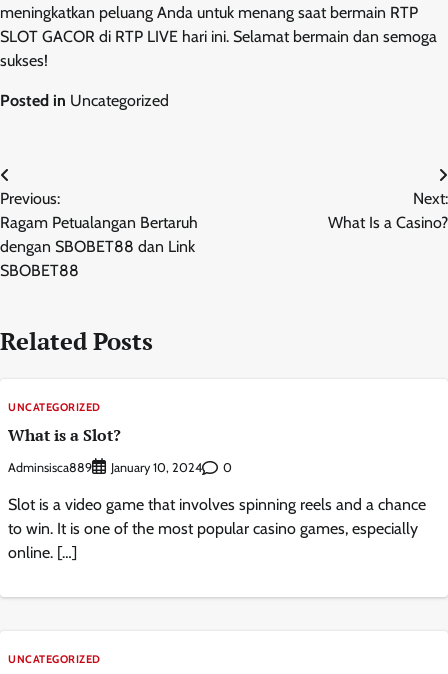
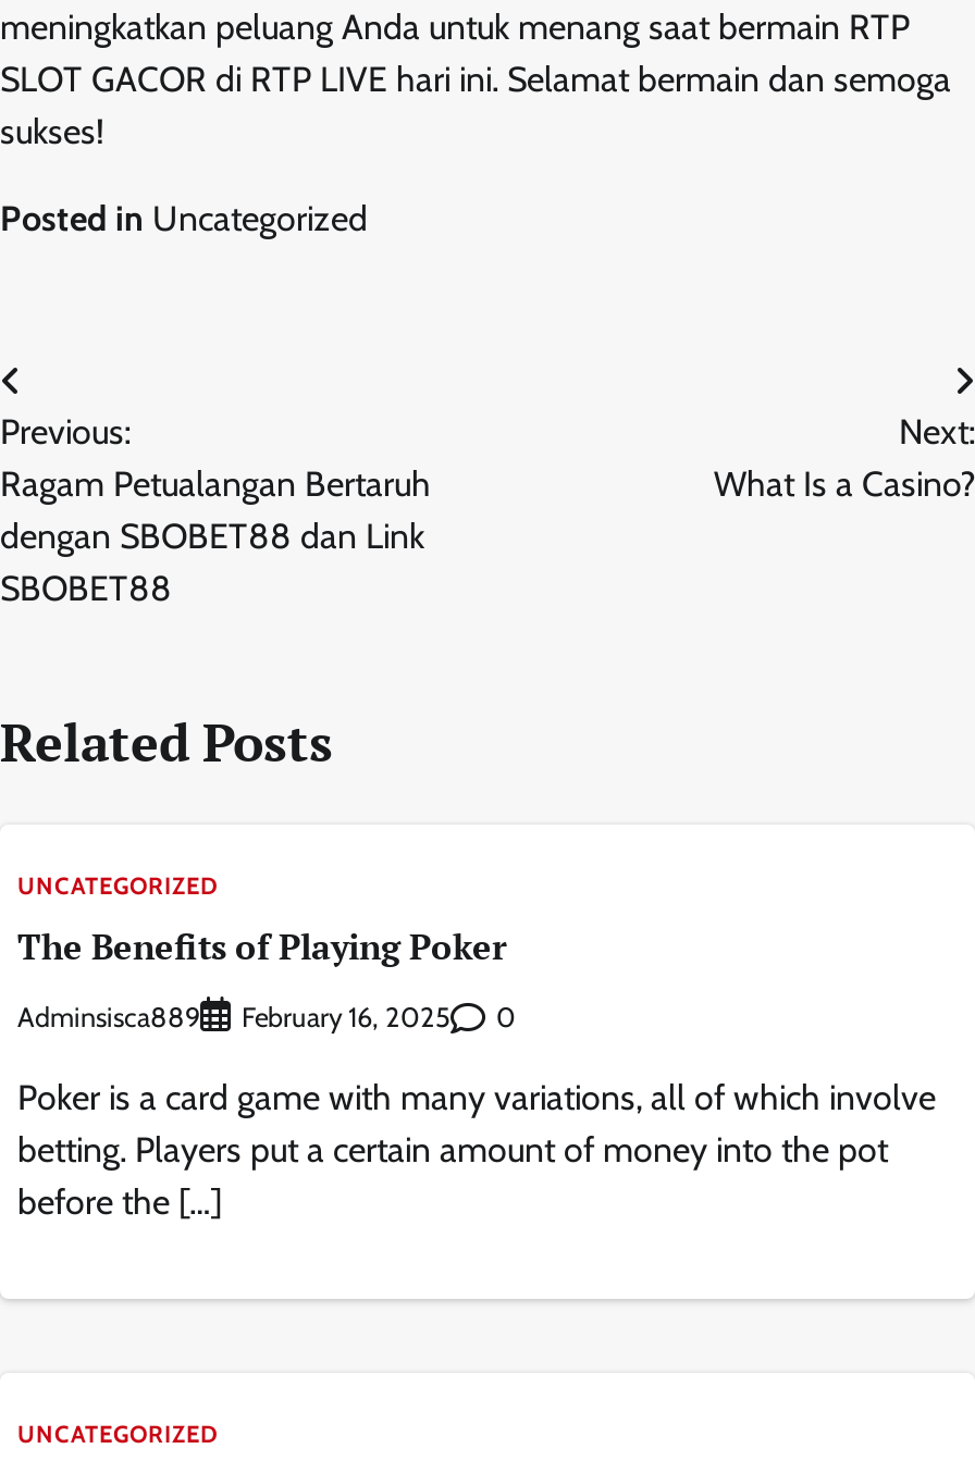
- What is a Slot?
+ The Benefits of Playing Poker

- January 10, 2024
+ February 16, 2025

- Slot is a video game that involves spinning reels and a chance
- to win. It is one of the most popular casino games, especially
- online. […]
+ Poker is a card game with many variations, all of which involve
+ betting. Players put a certain amount of money into the pot
+ before the […]
